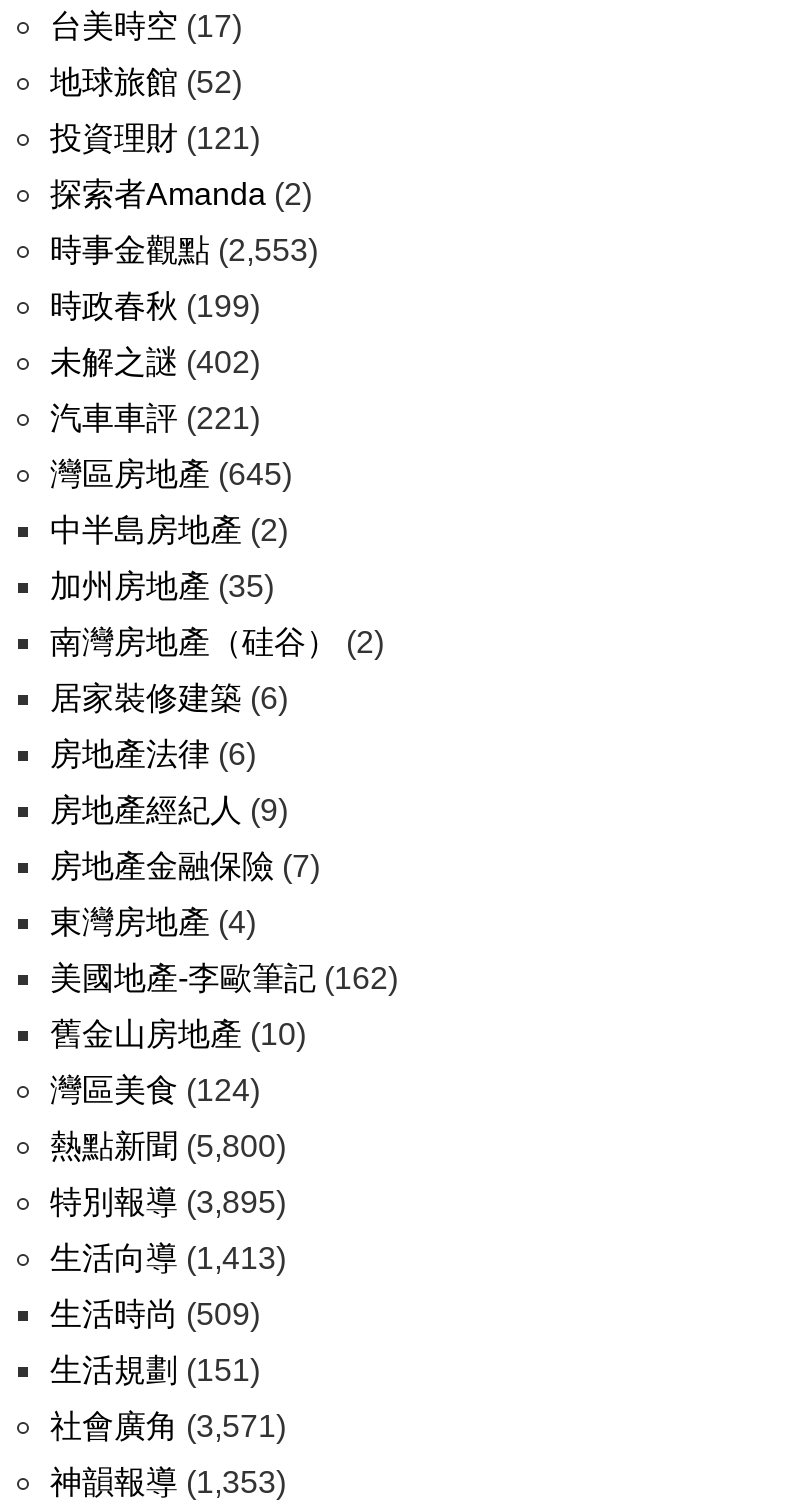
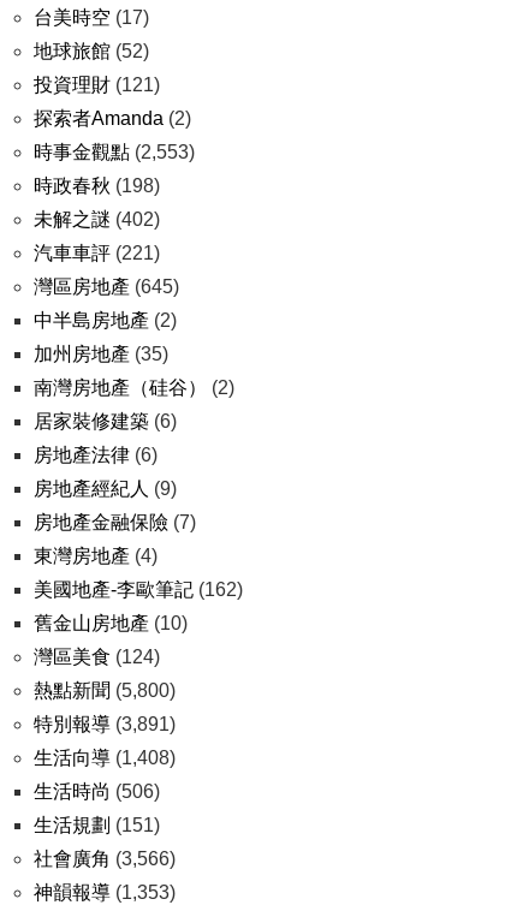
- 時政春秋(199)
+ 時政春秋(198)

- 特別報導(3,895)
+ 特別報導(3,891)

- 生活向導(1,413)
+ 生活向導(1,408)

- 生活時尚(509)
+ 生活時尚(506)

- 社會廣角(3,571)
+ 社會廣角(3,566)
